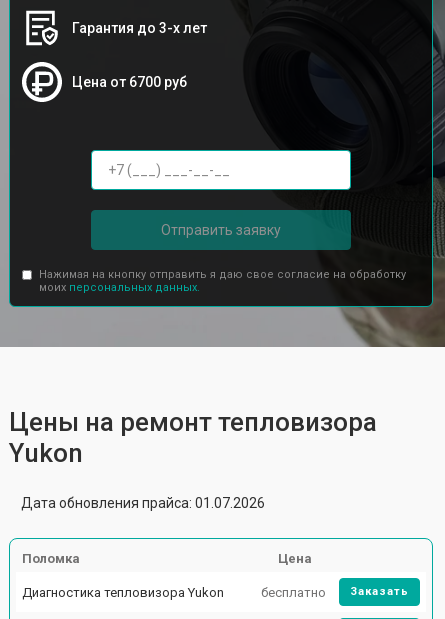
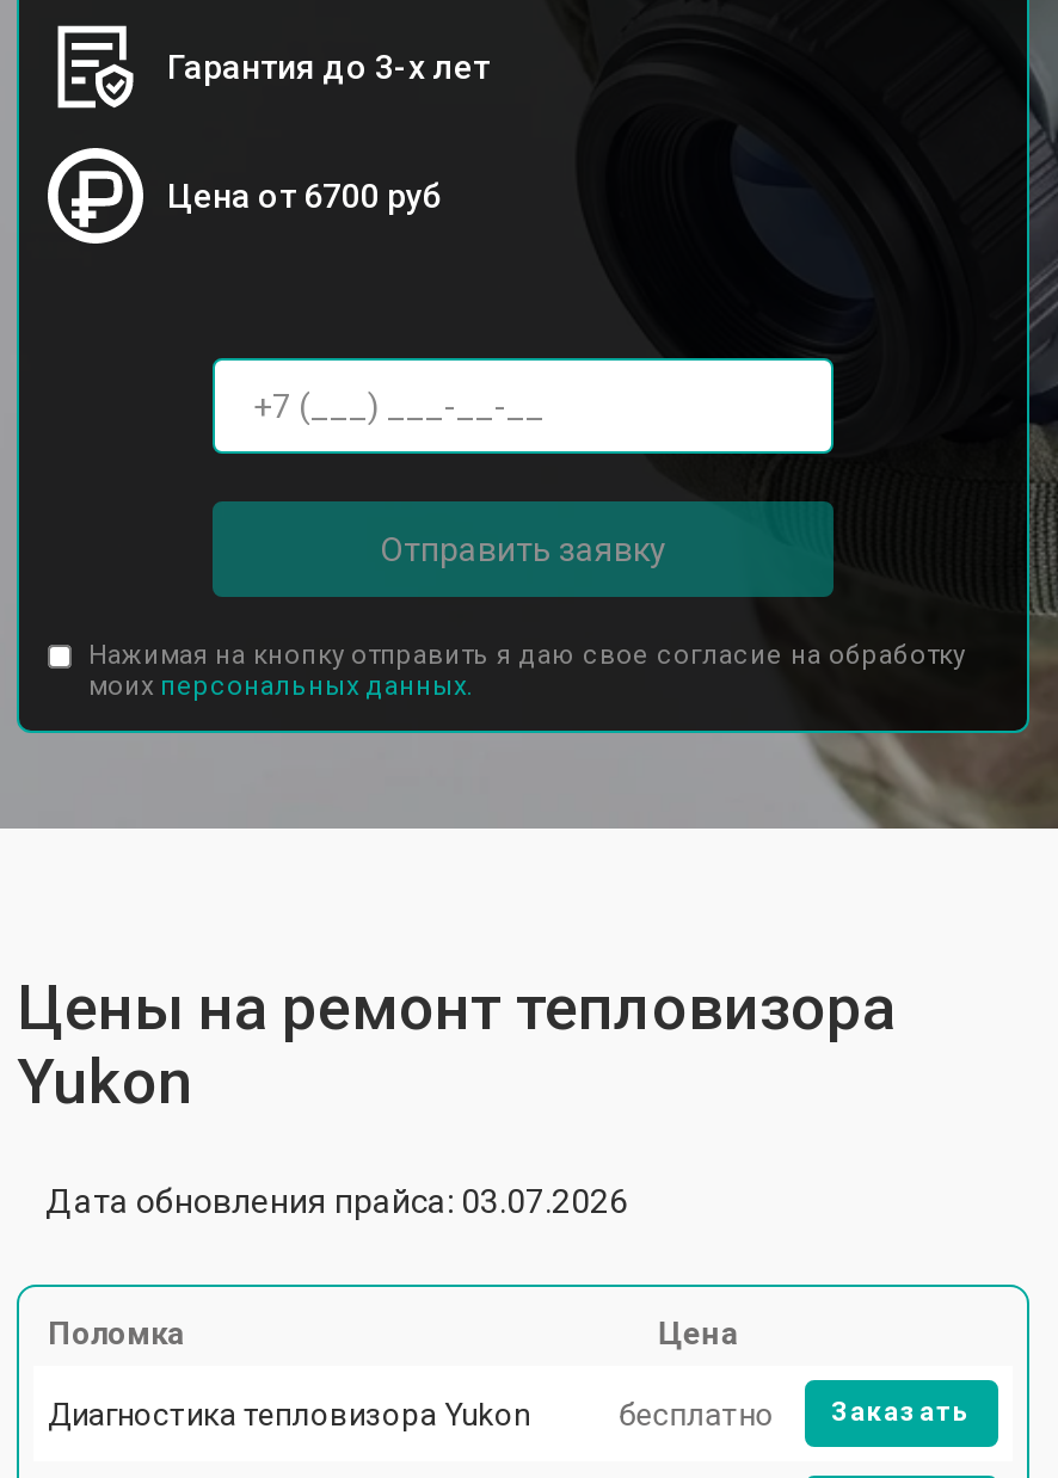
- Дата обновления прайса: 01.07.2026
+ Дата обновления прайса: 03.07.2026
